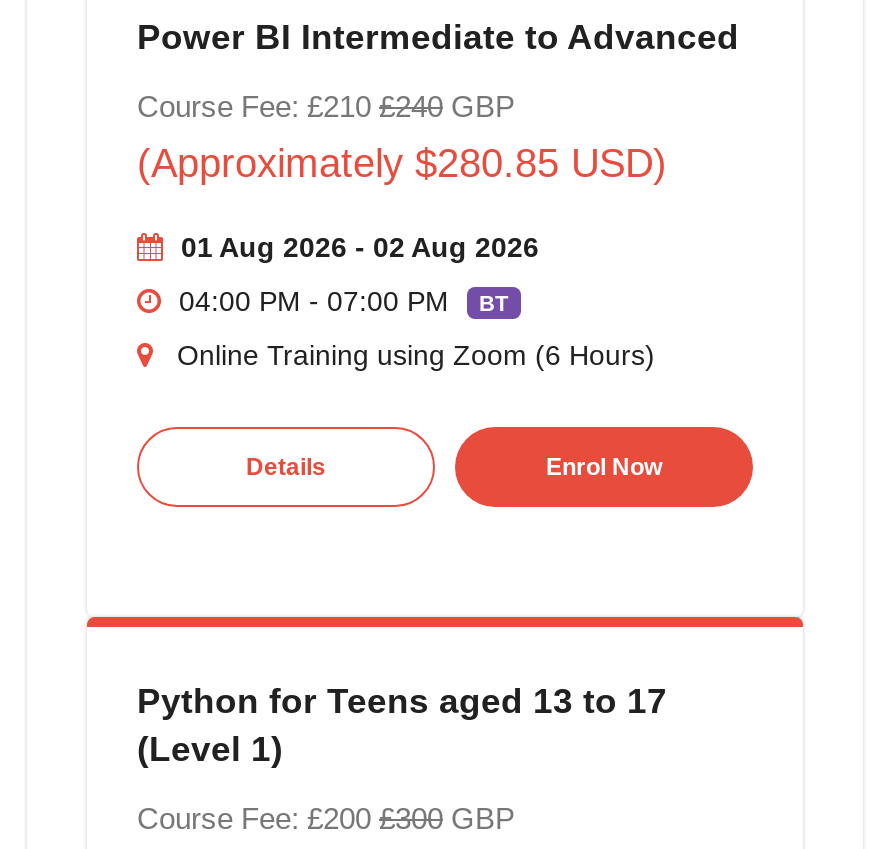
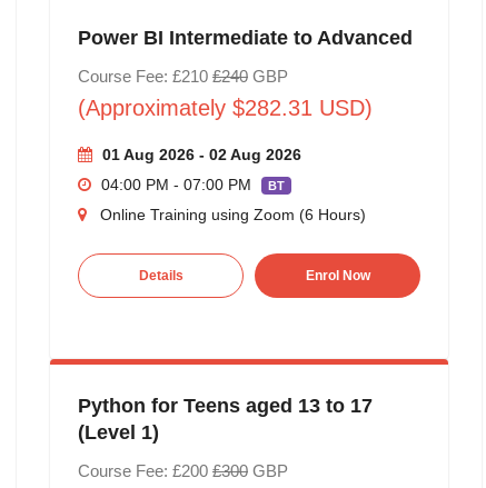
- (Approximately $280.85 USD)
+ (Approximately $282.31 USD)
